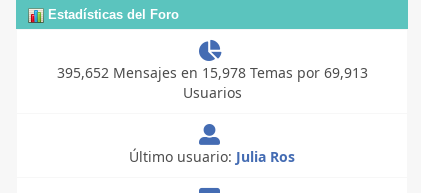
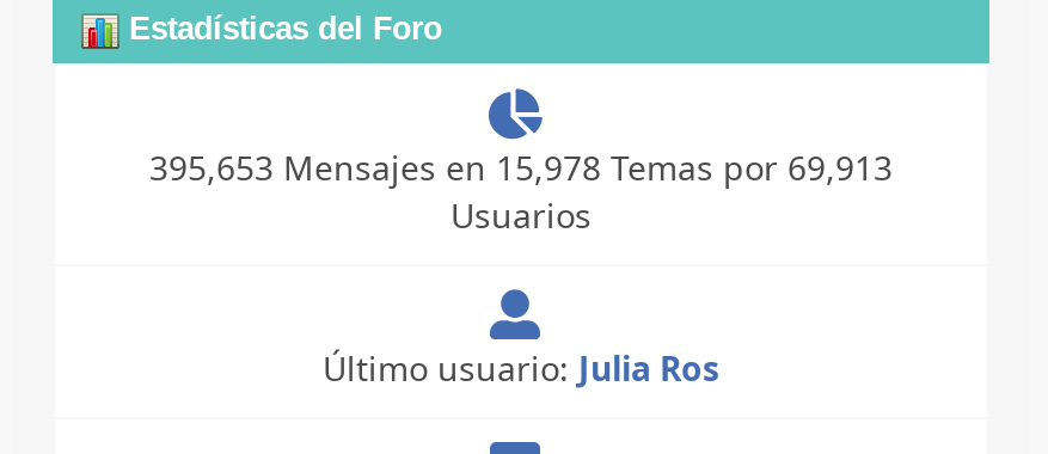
- 395,652 Mensajes en 15,978 Temas por 69,913
+ 395,653 Mensajes en 15,978 Temas por 69,913
